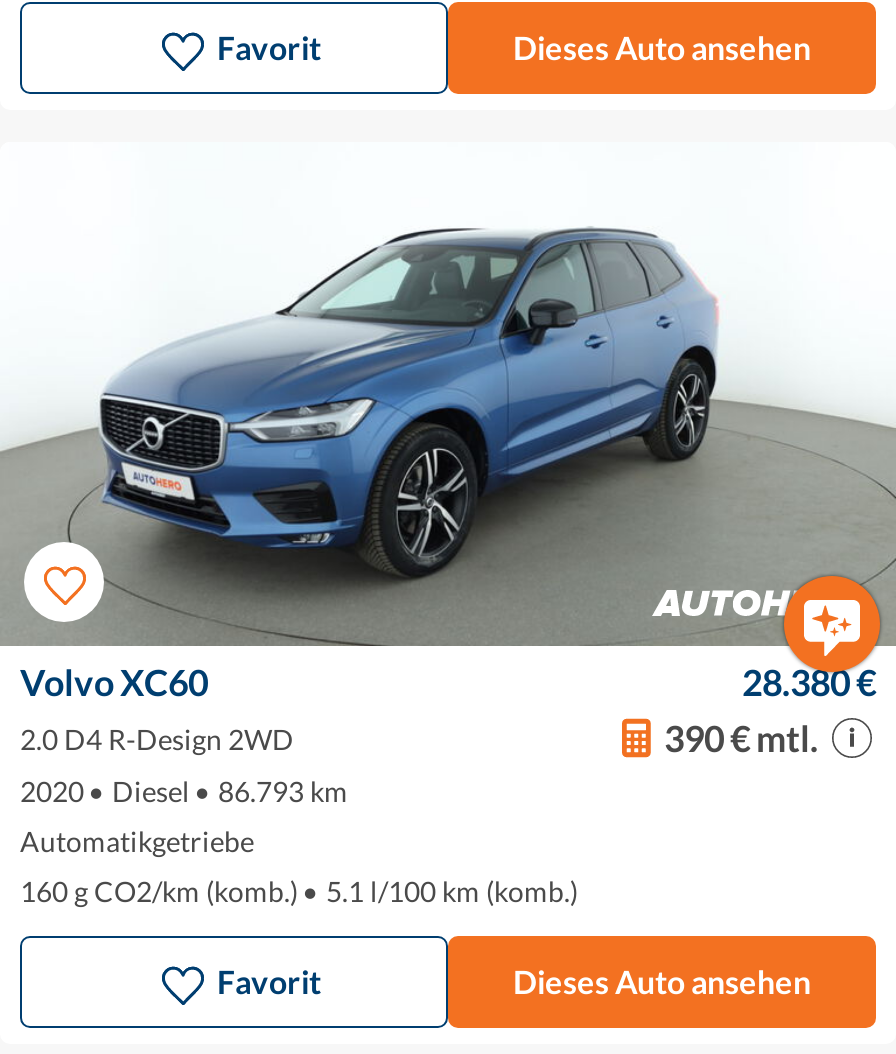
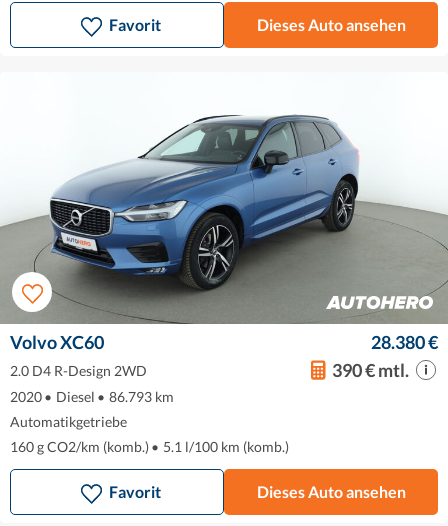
- [image]
+ [image]
